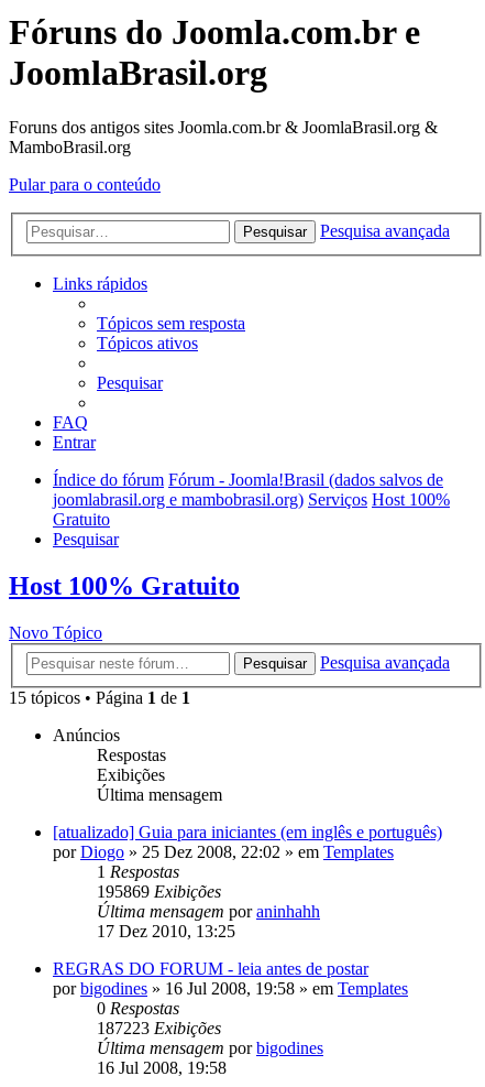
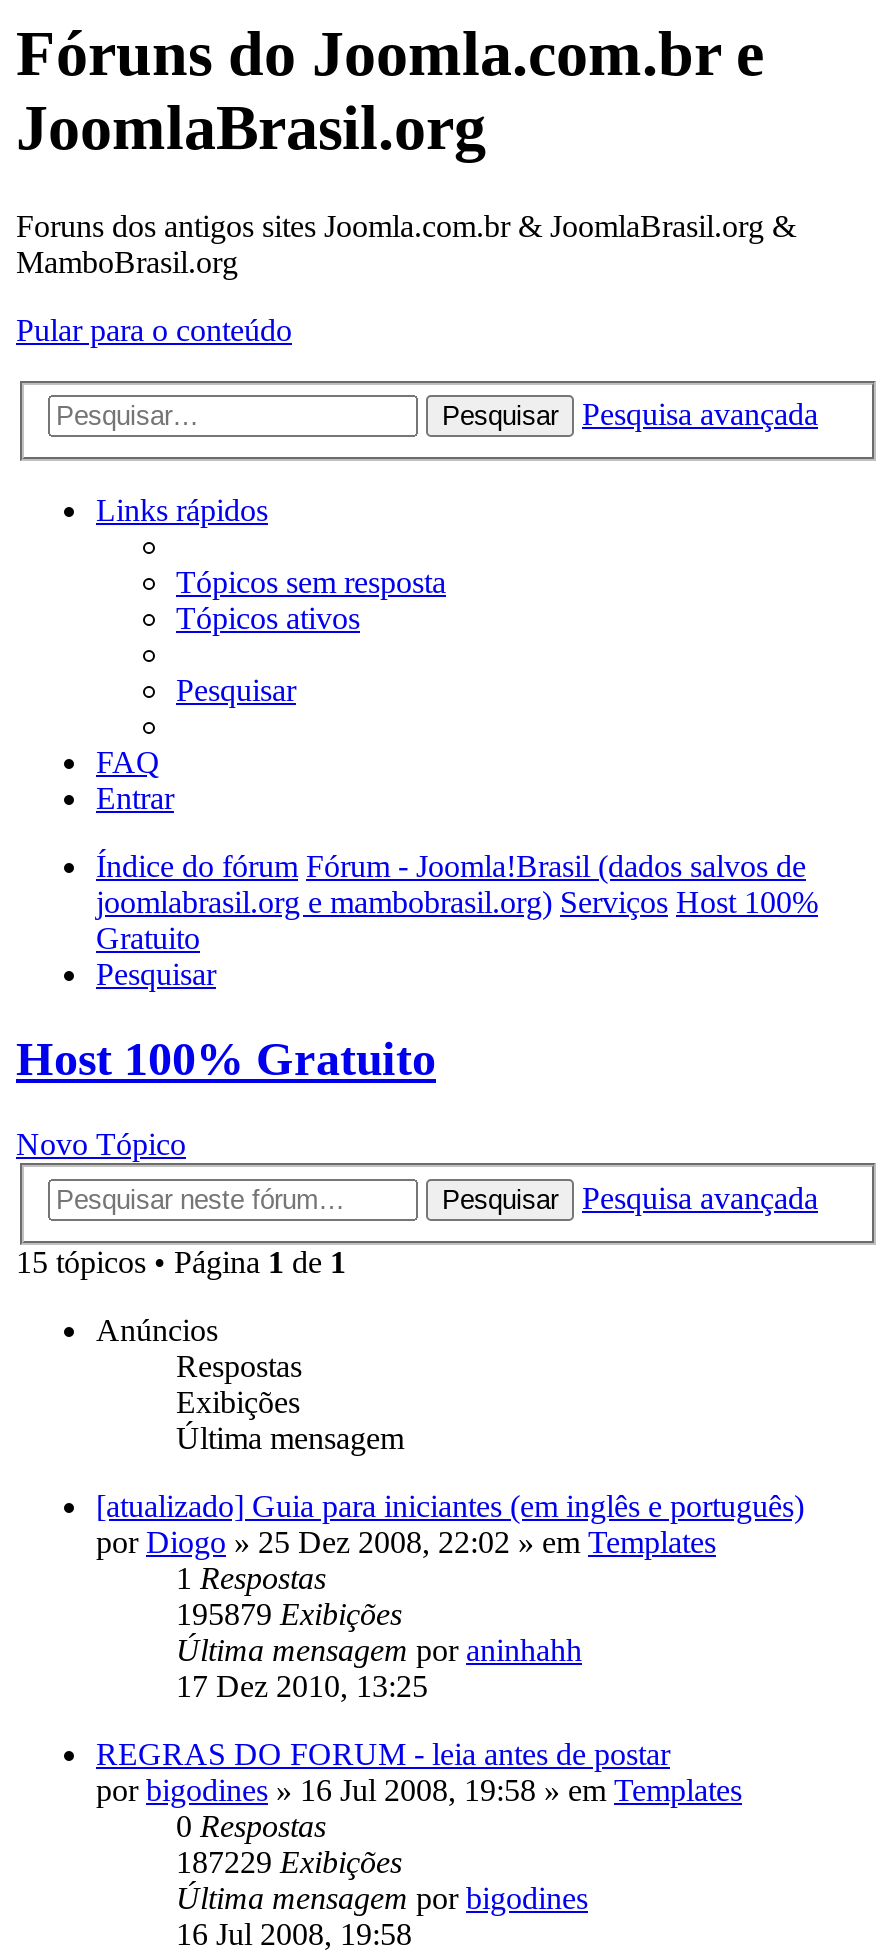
- 195869 Exibições
+ 195879 Exibições

- 187223 Exibições
+ 187229 Exibições
